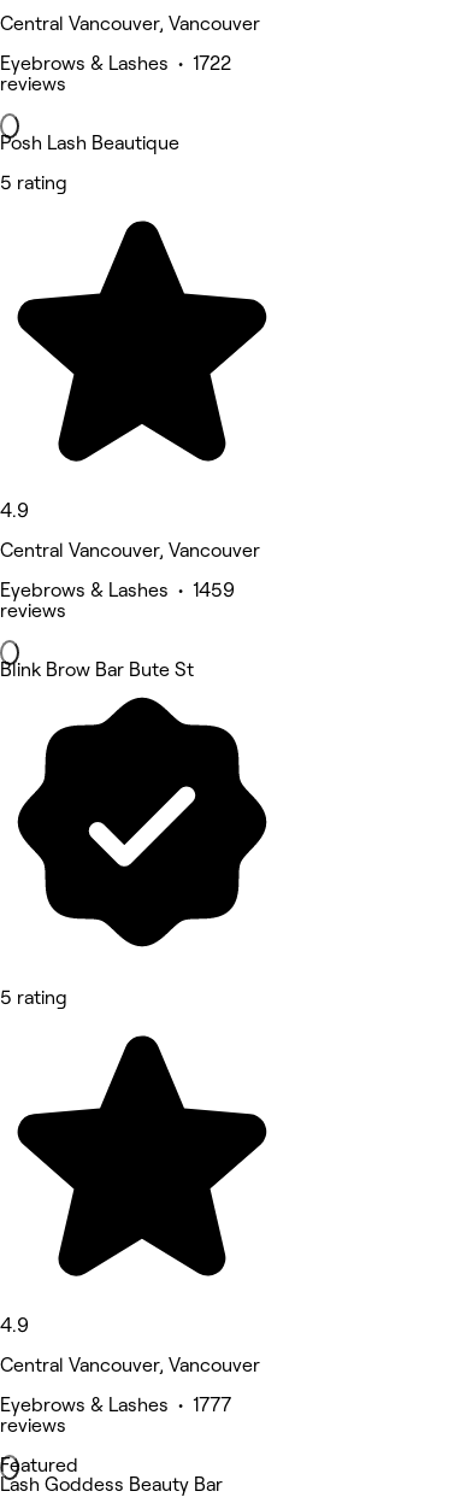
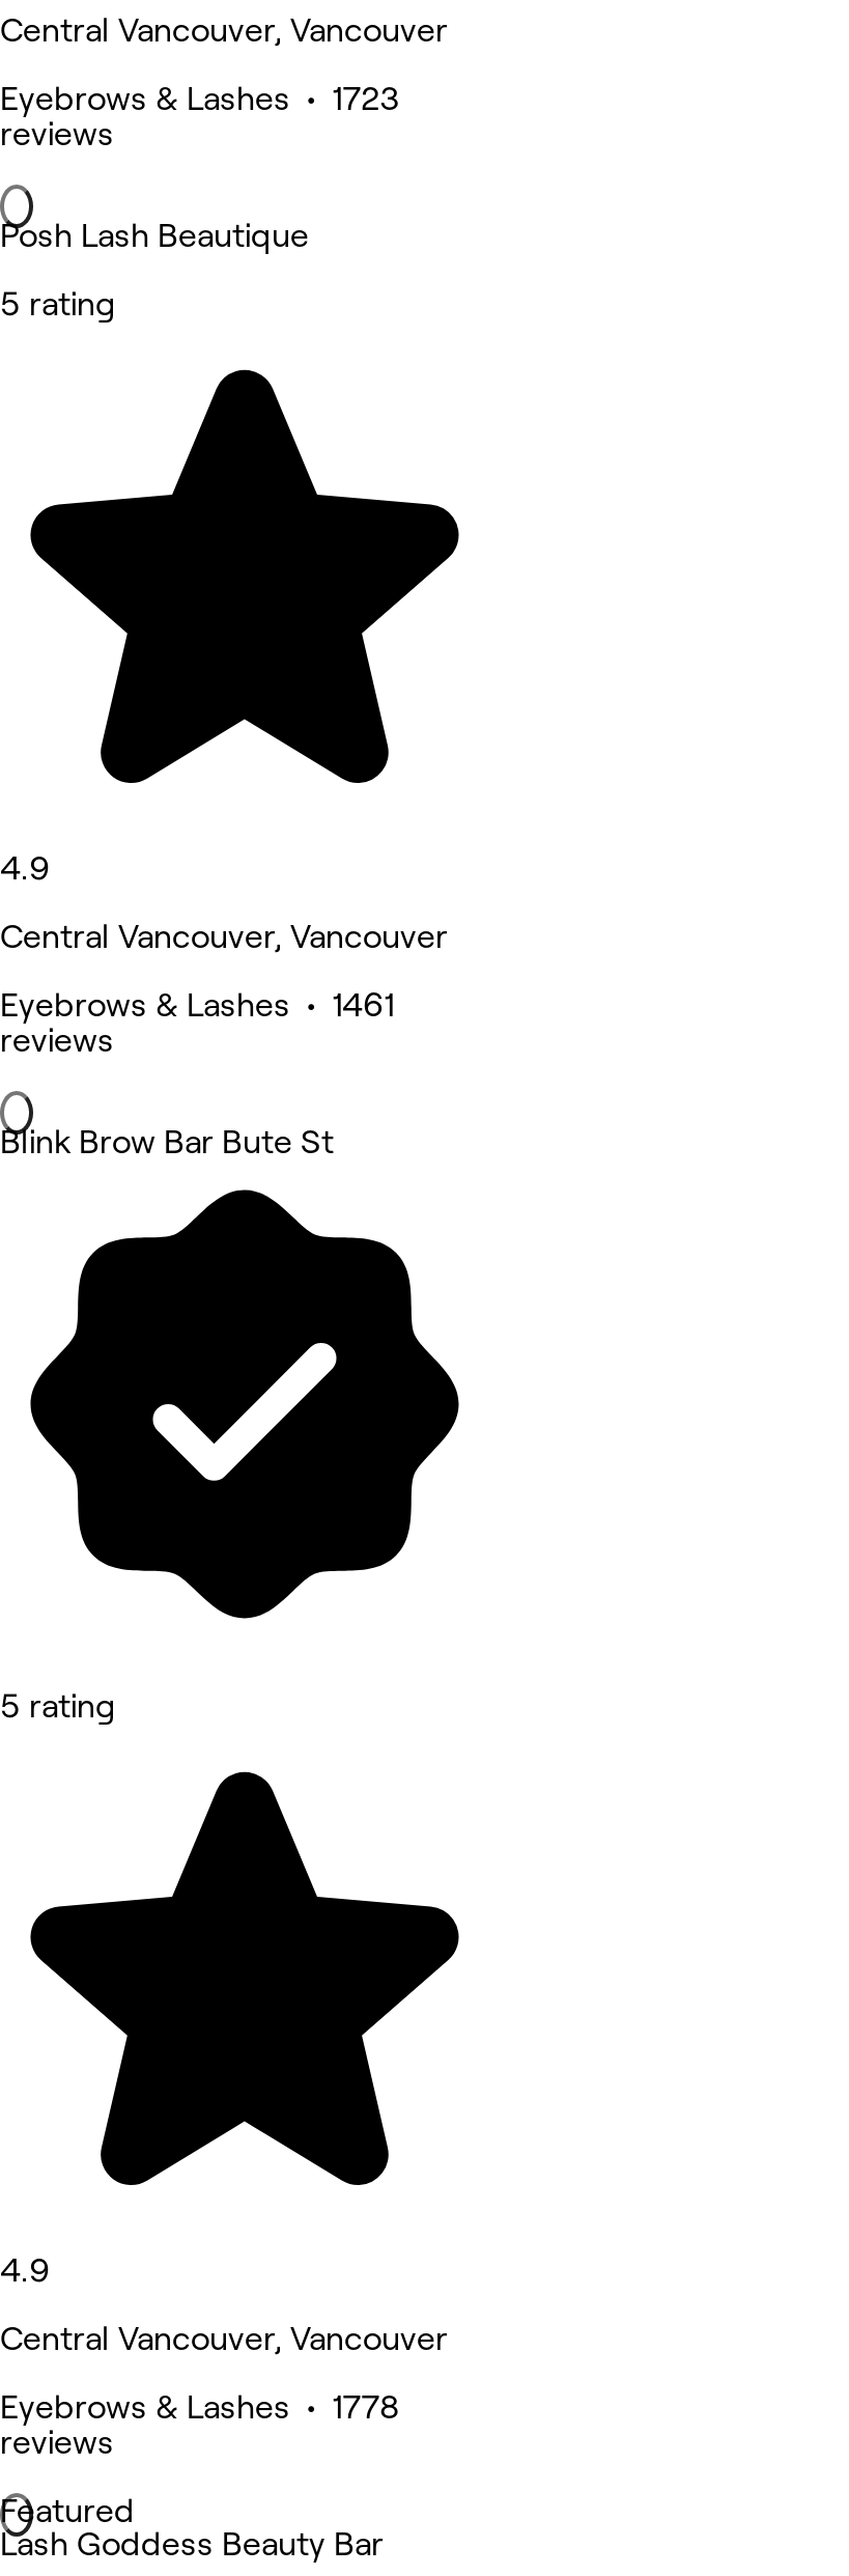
- Eyebrows & Lashes • 1722
+ Eyebrows & Lashes • 1723

- Eyebrows & Lashes • 1459
+ Eyebrows & Lashes • 1461

- Eyebrows & Lashes • 1777
+ Eyebrows & Lashes • 1778
